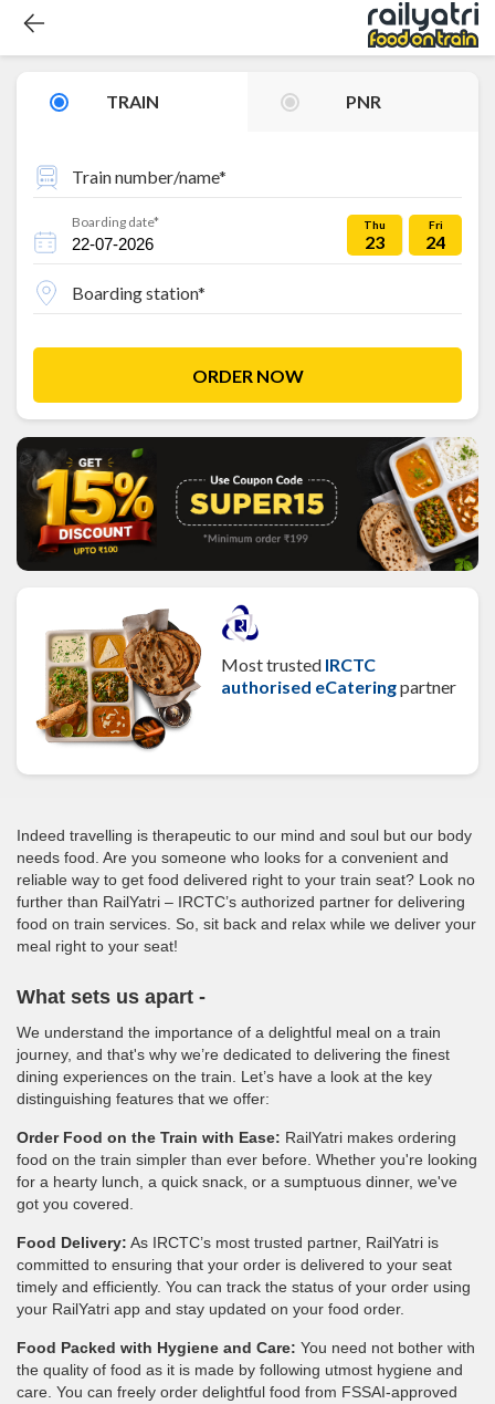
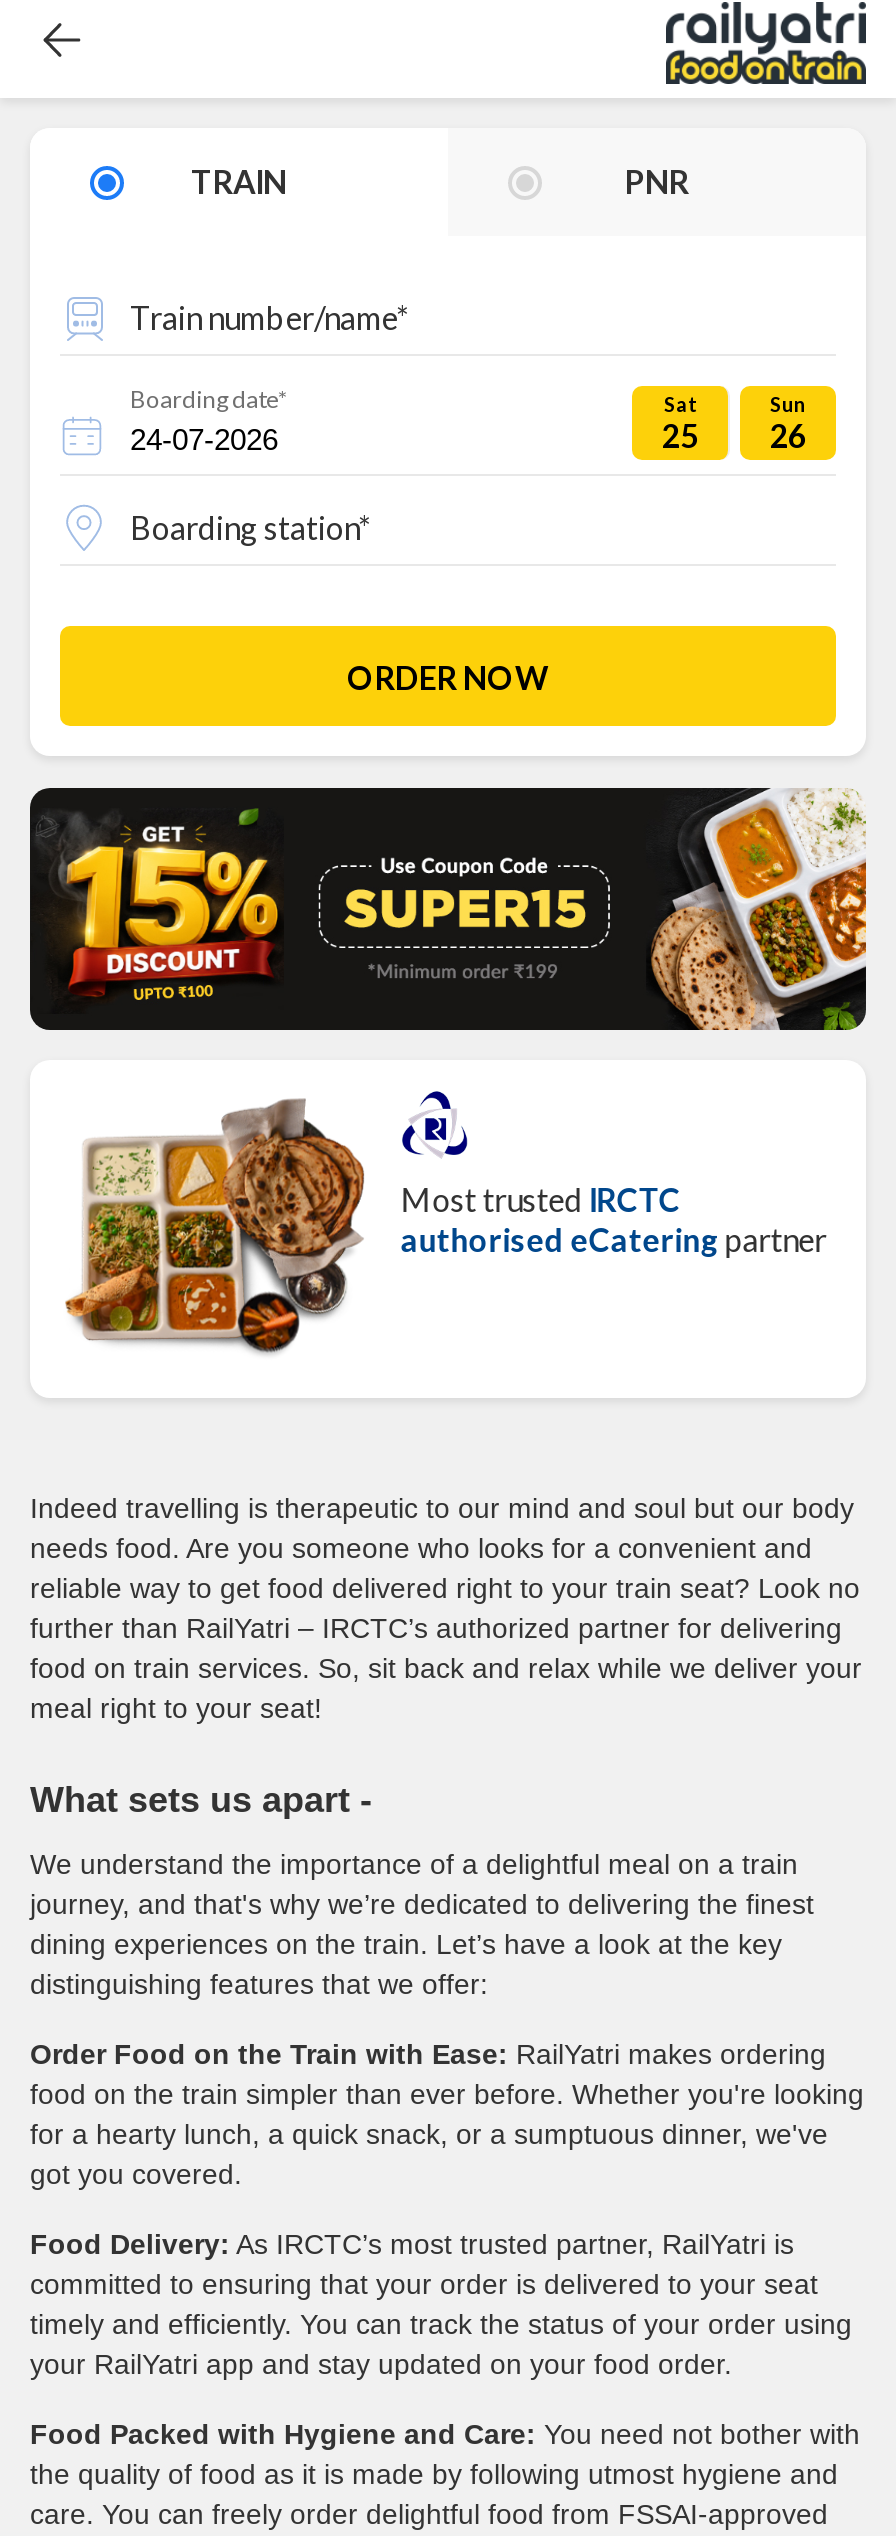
- Thu
- 23
+ Sat
+ 25

- Fri
- 24
+ Sun
+ 26
